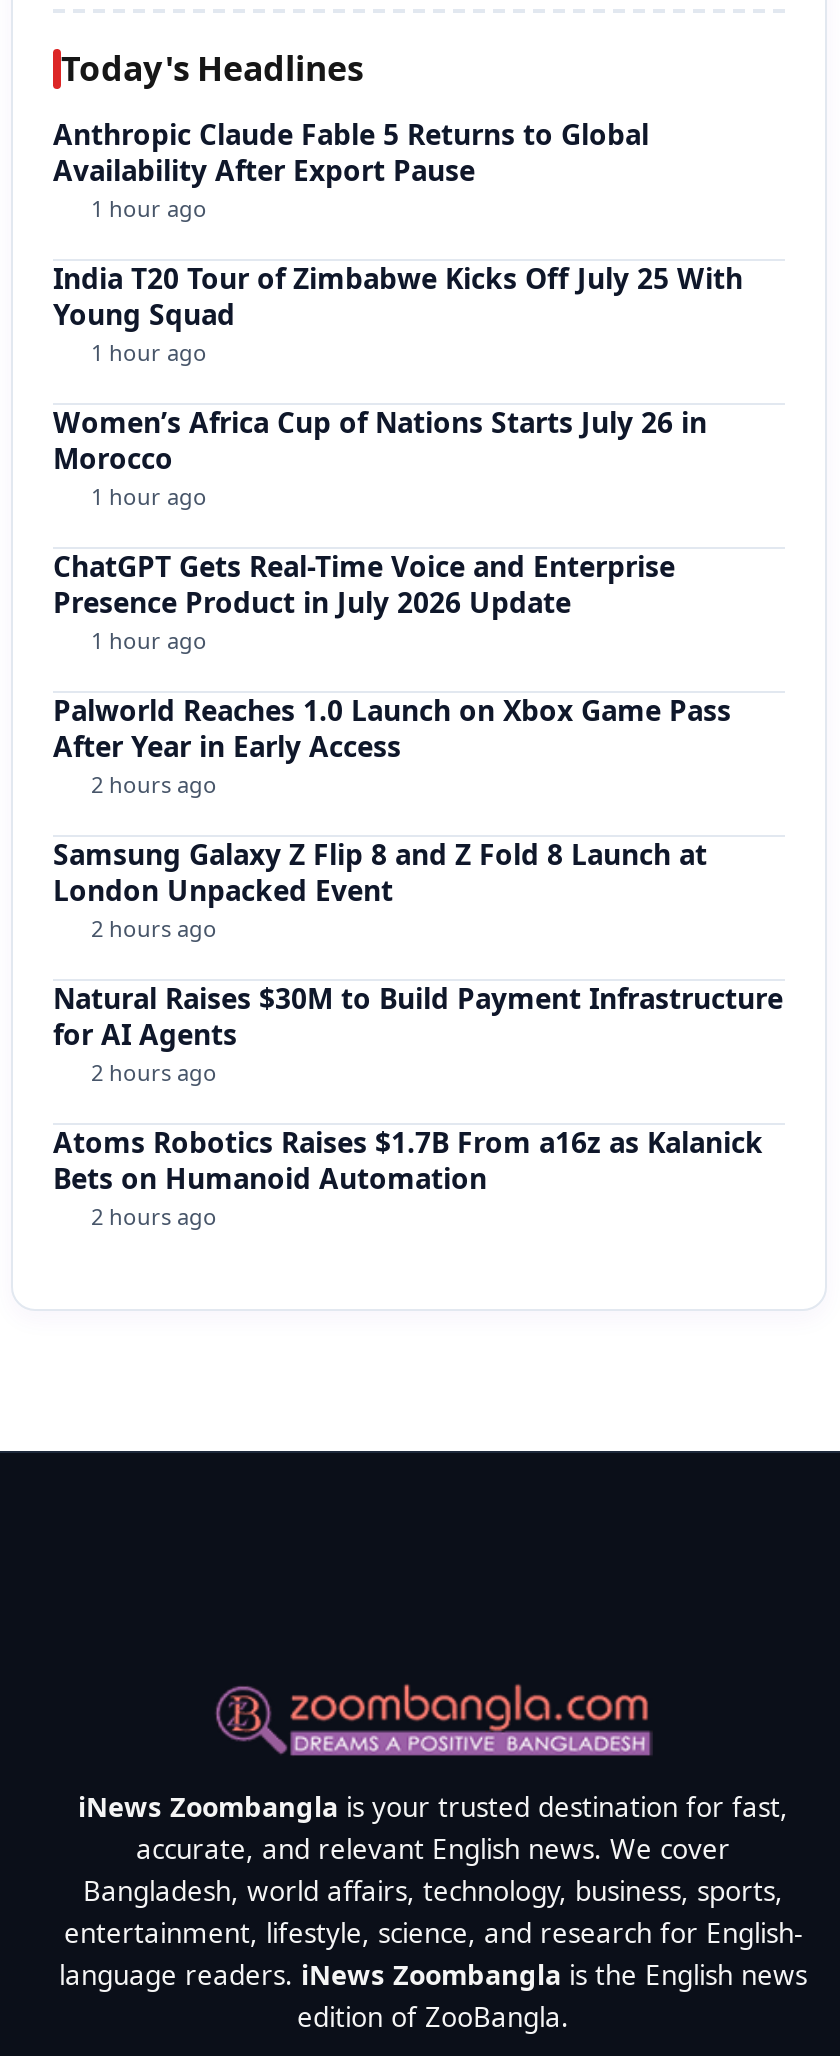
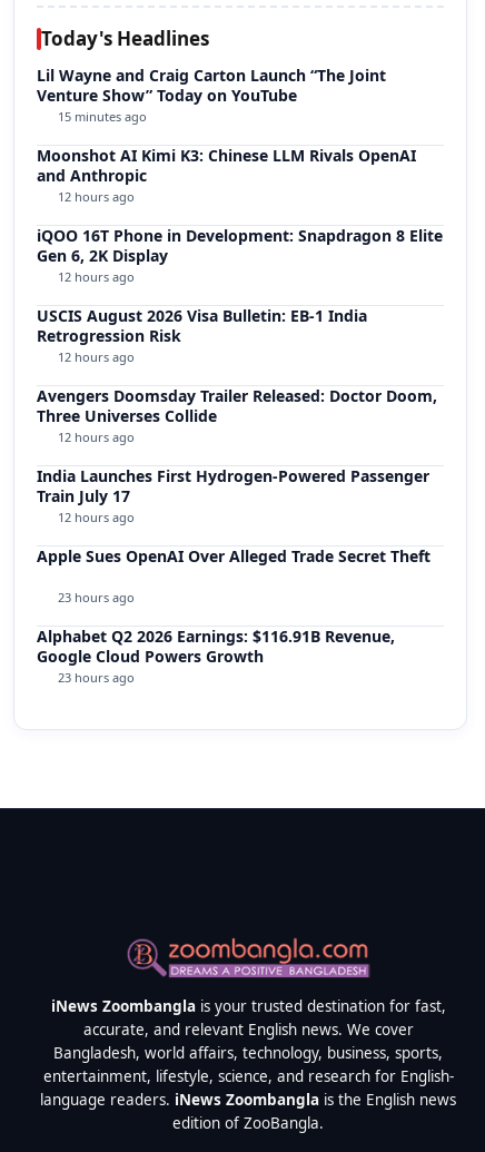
- Anthropic Claude Fable 5 Returns to Global
- Availability After Export Pause
- 1 hour ago
- India T20 Tour of Zimbabwe Kicks Off July 25 With
- Young Squad
- 1 hour ago
- Women’s Africa Cup of Nations Starts July 26 in
- Morocco
- 1 hour ago
- ChatGPT Gets Real-Time Voice and Enterprise
- Presence Product in July 2026 Update
- 1 hour ago
- Palworld Reaches 1.0 Launch on Xbox Game Pass
- After Year in Early Access
- 2 hours ago
- Samsung Galaxy Z Flip 8 and Z Fold 8 Launch at
- London Unpacked Event
- 2 hours ago
- Natural Raises $30M to Build Payment Infrastructure
- for AI Agents
- 2 hours ago
- Atoms Robotics Raises $1.7B From a16z as Kalanick
- Bets on Humanoid Automation
- 2 hours ago
+ Lil Wayne and Craig Carton Launch “The Joint
+ Venture Show” Today on YouTube
+ 15 minutes ago
+ Moonshot AI Kimi K3: Chinese LLM Rivals OpenAI
+ and Anthropic
+ 12 hours ago
+ iQOO 16T Phone in Development: Snapdragon 8 Elite
+ Gen 6, 2K Display
+ 12 hours ago
+ USCIS August 2026 Visa Bulletin: EB-1 India
+ Retrogression Risk
+ 12 hours ago
+ Avengers Doomsday Trailer Released: Doctor Doom,
+ Three Universes Collide
+ 12 hours ago
+ India Launches First Hydrogen-Powered Passenger
+ Train July 17
+ 12 hours ago
+ Apple Sues OpenAI Over Alleged Trade Secret Theft
+ 23 hours ago
+ Alphabet Q2 2026 Earnings: $116.91B Revenue,
+ Google Cloud Powers Growth
+ 23 hours ago
